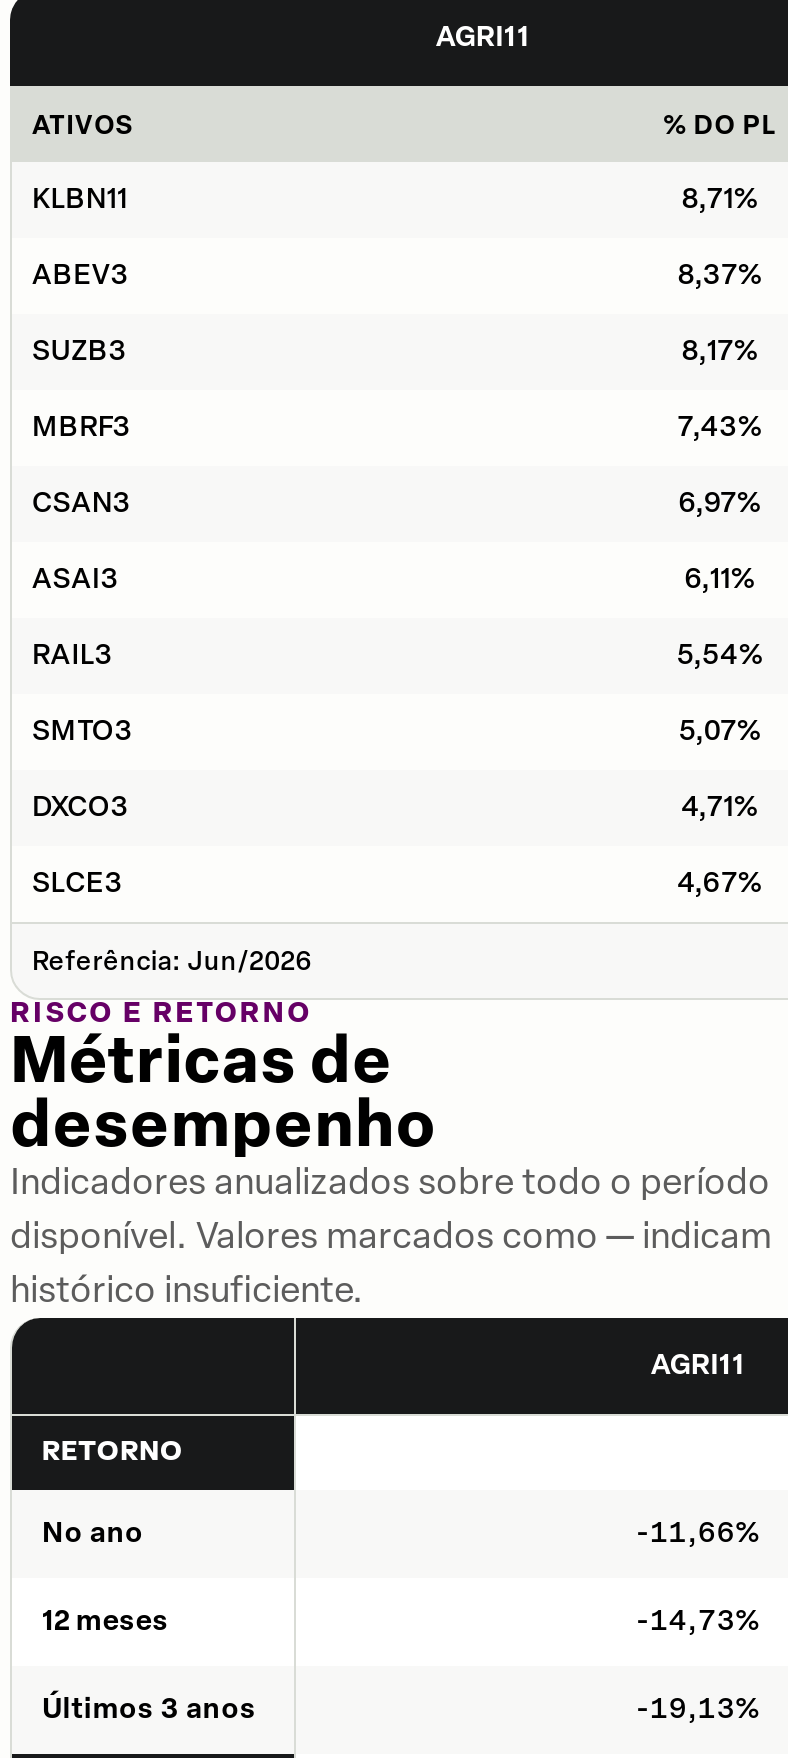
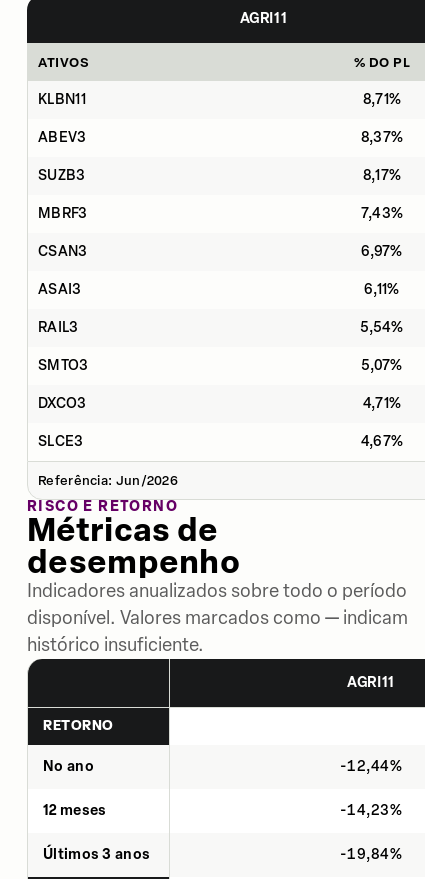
- -11,66%
+ -12,44%

- -14,73%
+ -14,23%

- -19,13%
+ -19,84%
